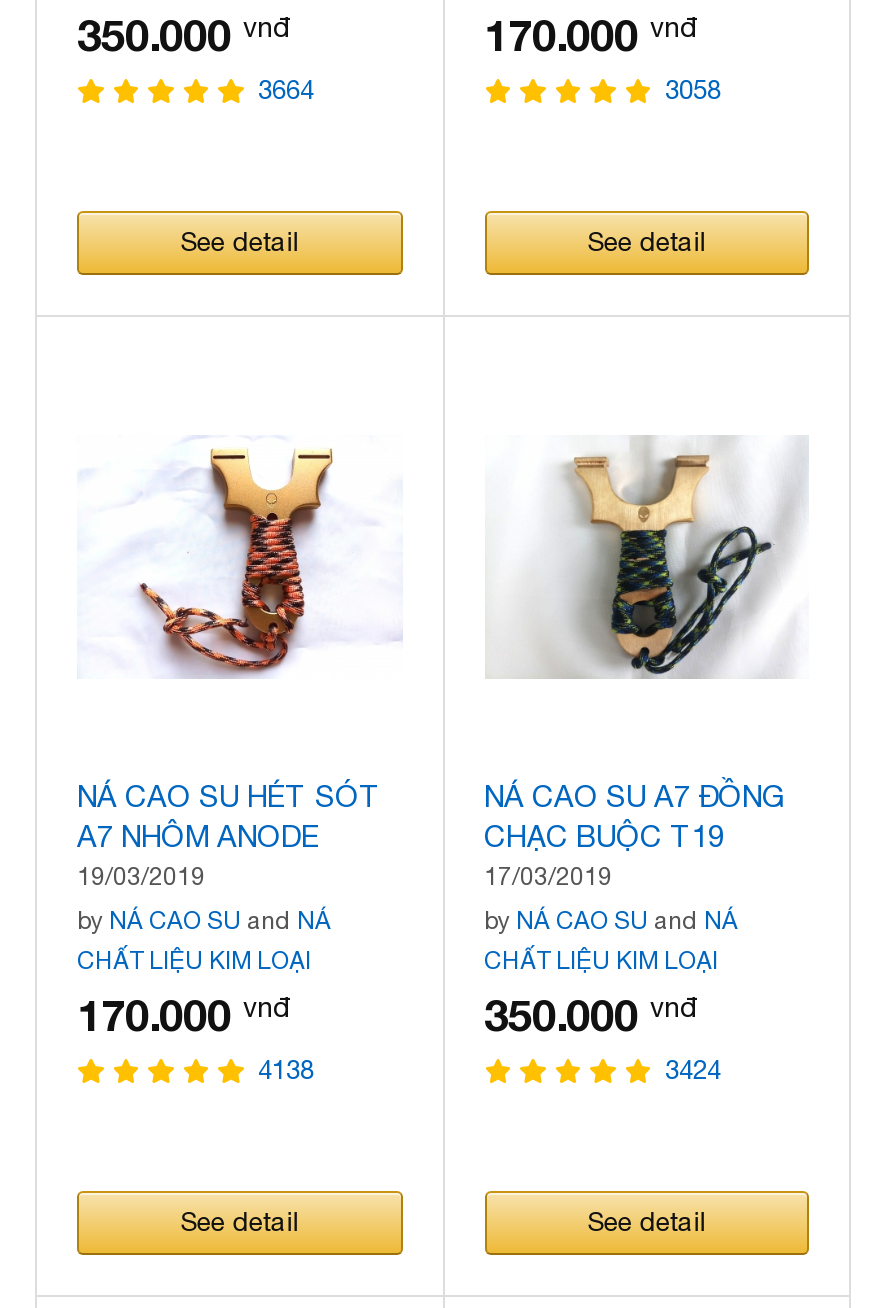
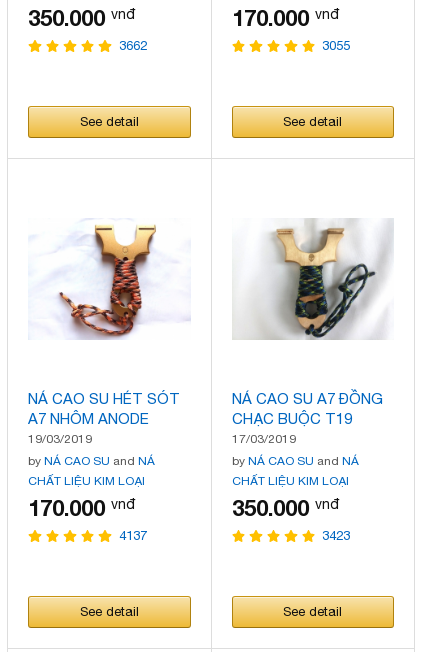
- 3664
+ 3662

- 3058
+ 3055

- 4138
+ 4137

- 3424
+ 3423
